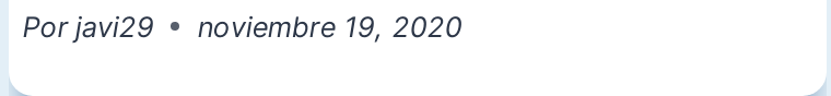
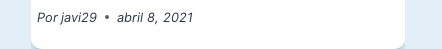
- Por javi29 noviembre 19, 2020
+ Por javi29 abril 8, 2021
